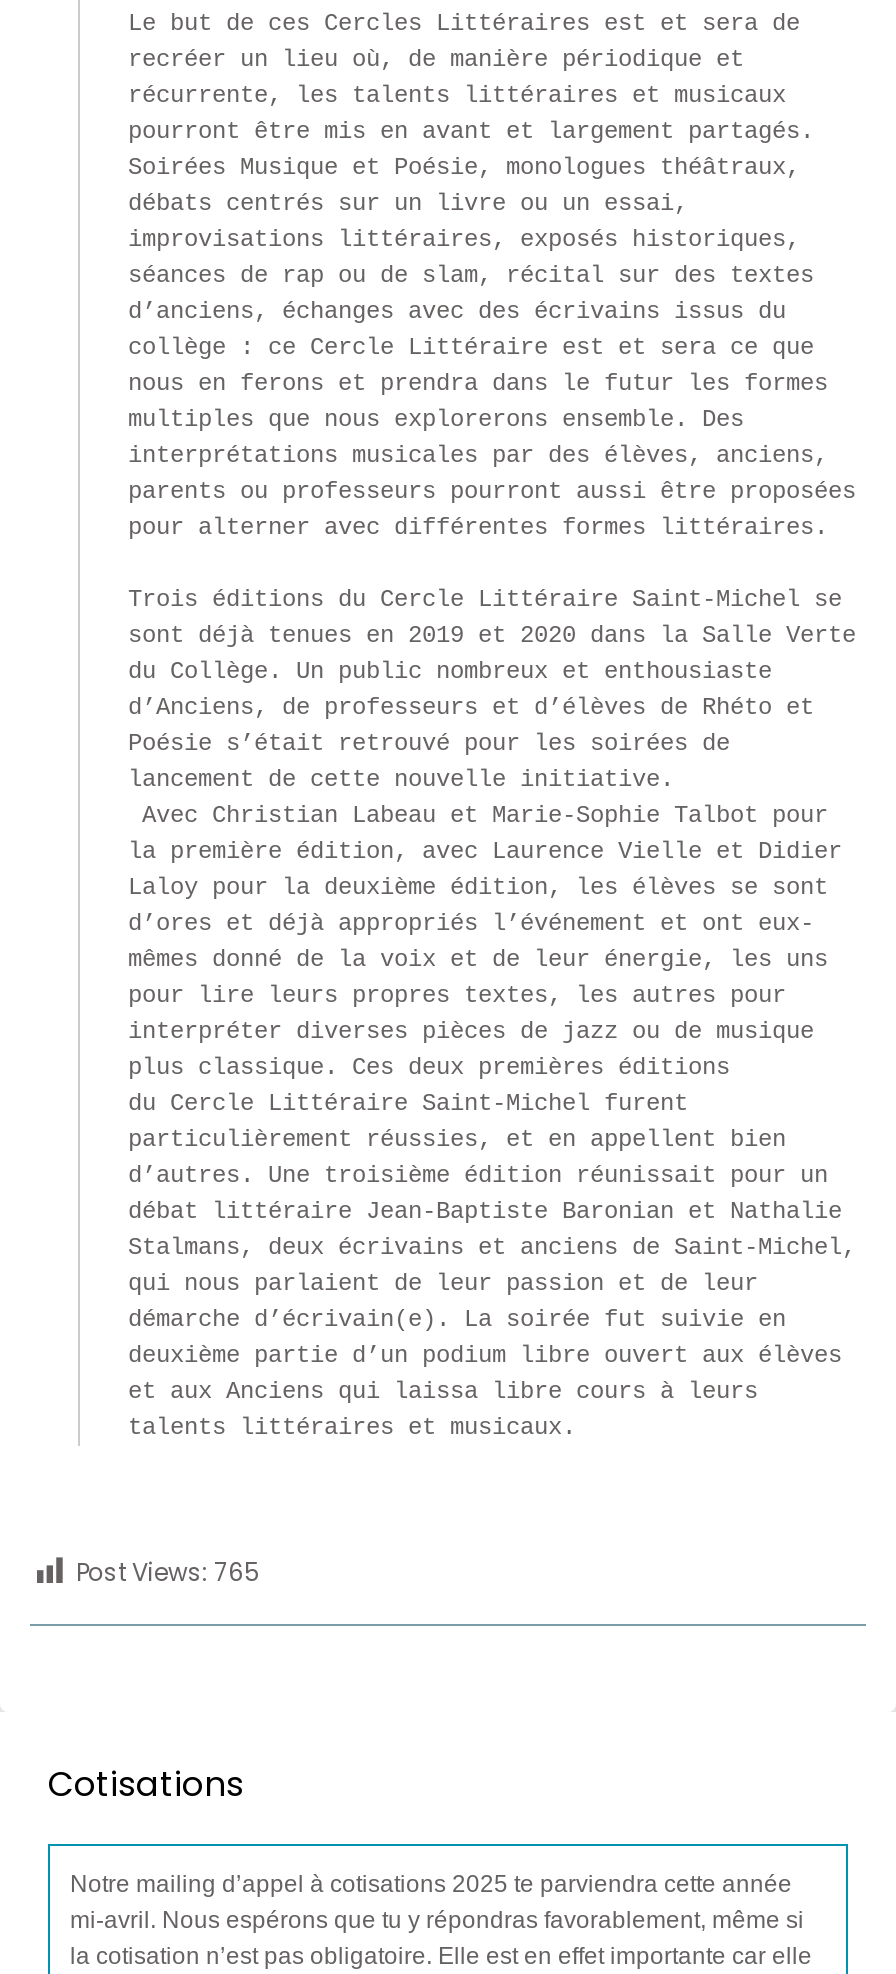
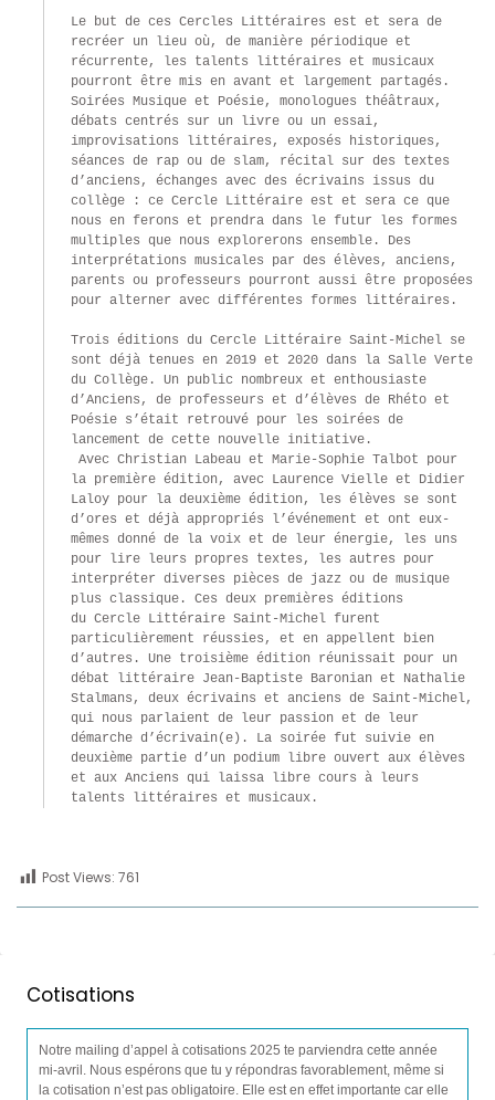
- Post Views: 765
+ Post Views: 761
